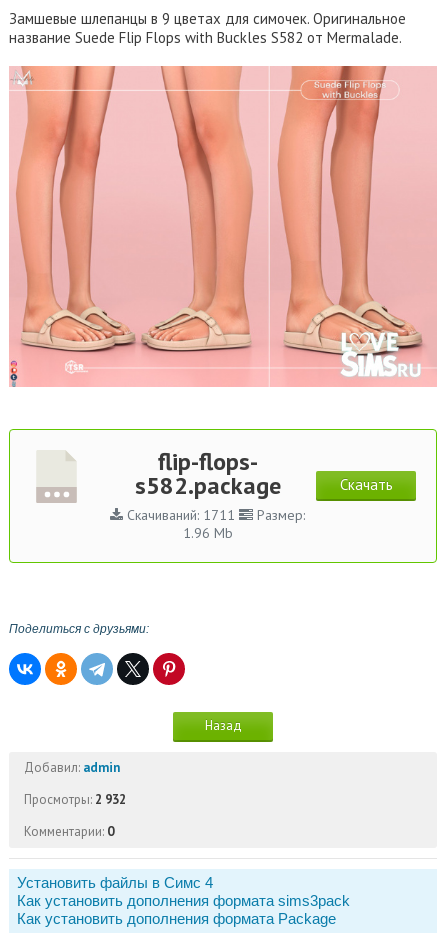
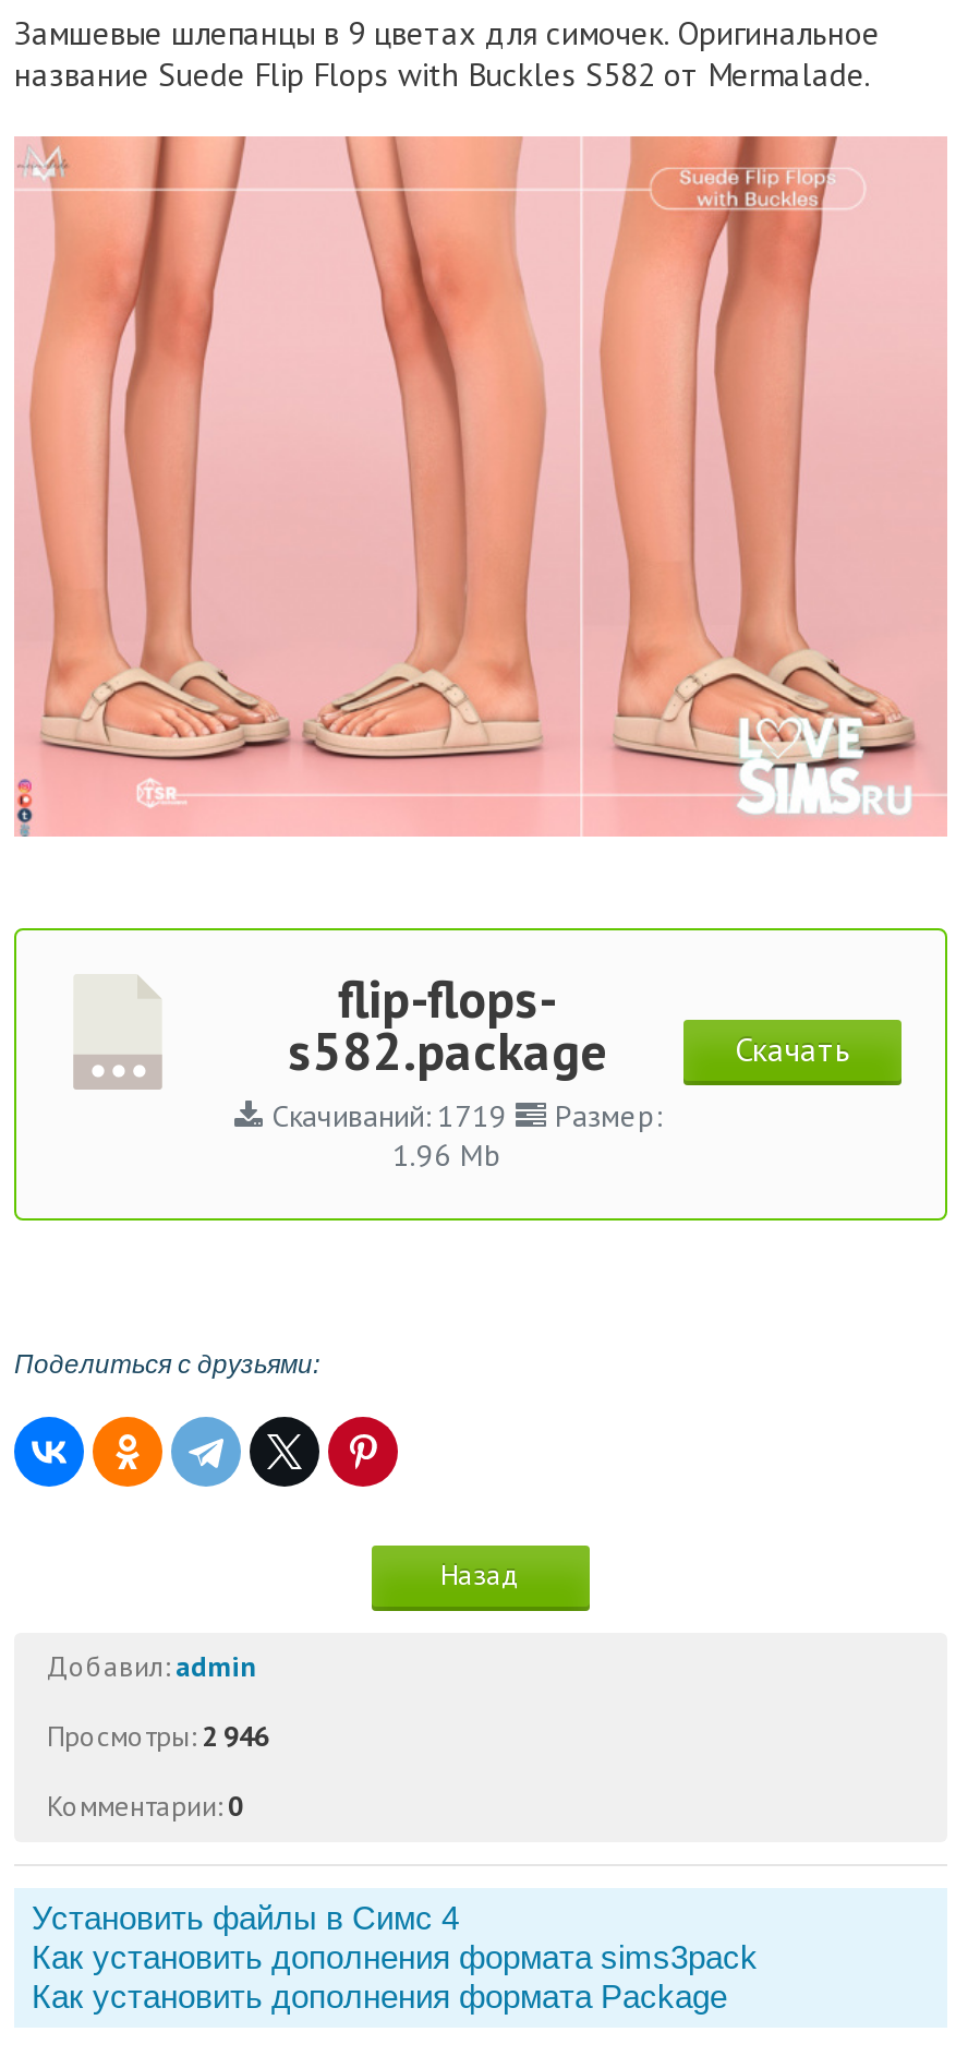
- Скачиваний: 1711 Размер:
+ Скачиваний: 1719 Размер:

- Просмотры: 2 932
+ Просмотры: 2 946
